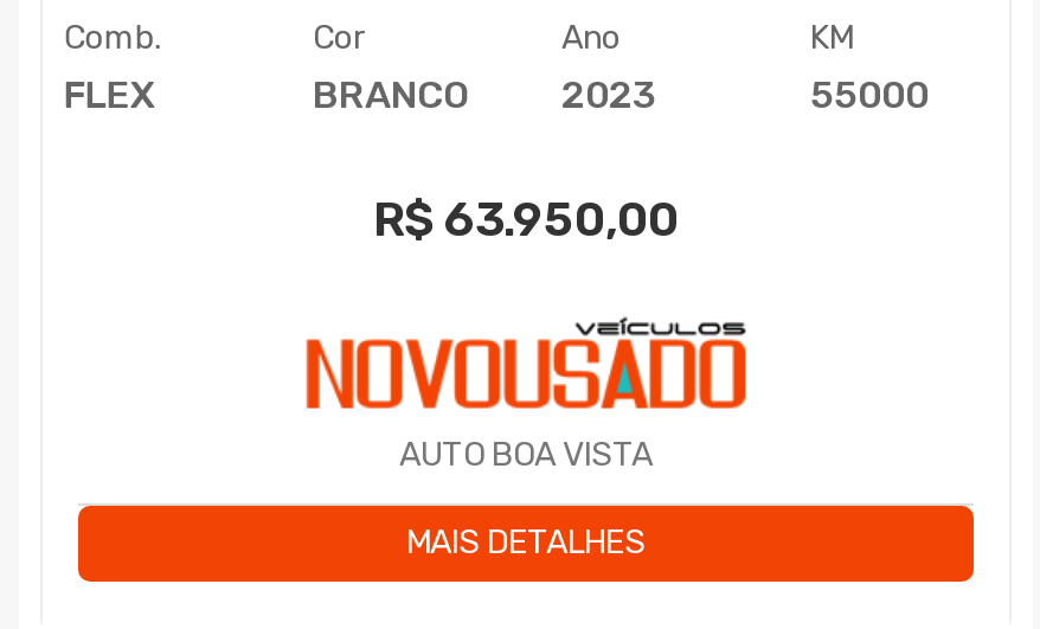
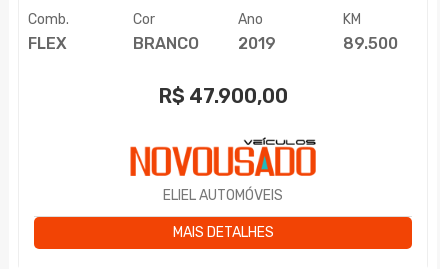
- 2023
+ 2019

- 55000
+ 89.500

- R$63.950,00
+ R$47.900,00

- AUTO BOA VISTA
+ ELIEL AUTOMÓVEIS
